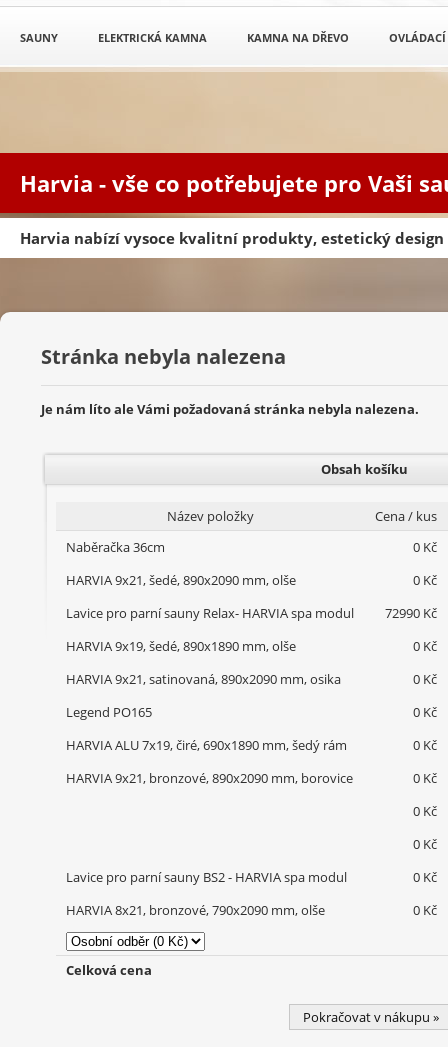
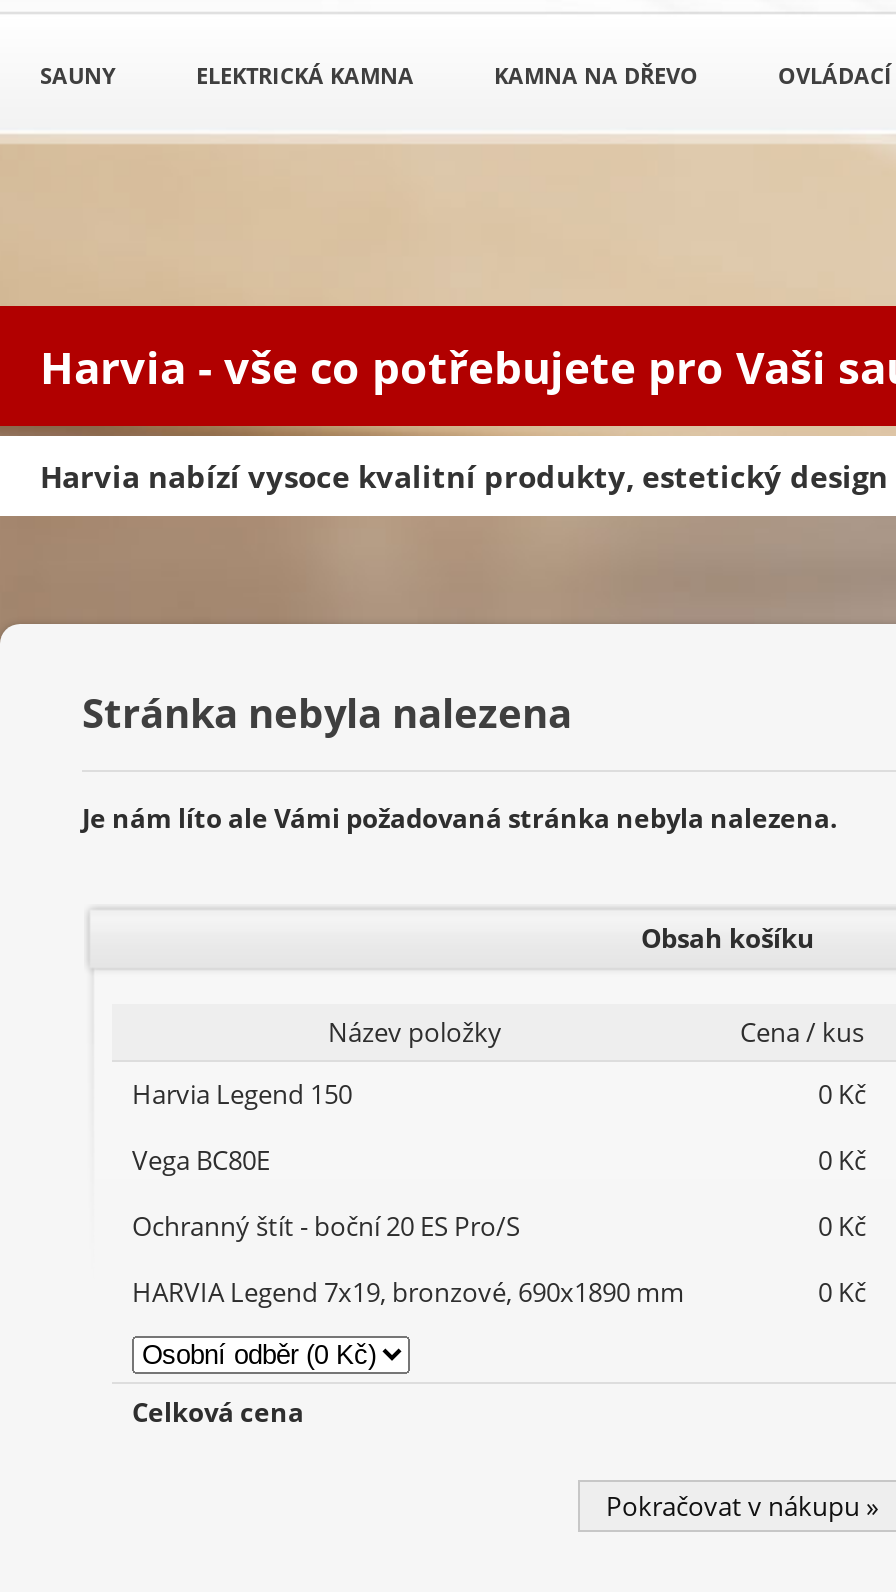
- Naběračka 36cm
+ Harvia Legend 150

- HARVIA 9x21, šedé, 890x2090 mm, olše
+ Vega BC80E

- Lavice pro parní sauny Relax- HARVIA spa modul
- 72990 Kč
- HARVIA 9x19, šedé, 890x1890 mm, olše
+ Ochranný štít - boční 20 ES Pro/S

- HARVIA 9x21, satinovaná, 890x2090 mm, osika
- 0 Kč
- Legend PO165
- 0 Kč
- HARVIA ALU 7x19, čiré, 690x1890 mm, šedý rám
- 0 Kč
- HARVIA 9x21, bronzové, 890x2090 mm, borovice
- 0 Kč
- 0 Kč
- 0 Kč
- Lavice pro parní sauny BS2 - HARVIA spa modul
- 0 Kč
- HARVIA 8x21, bronzové, 790x2090 mm, olše
+ HARVIA Legend 7x19, bronzové, 690x1890 mm
